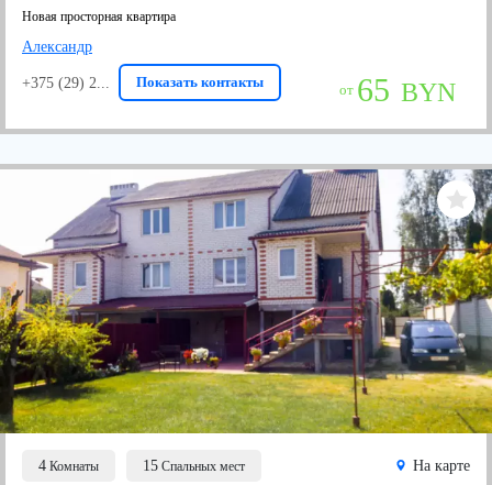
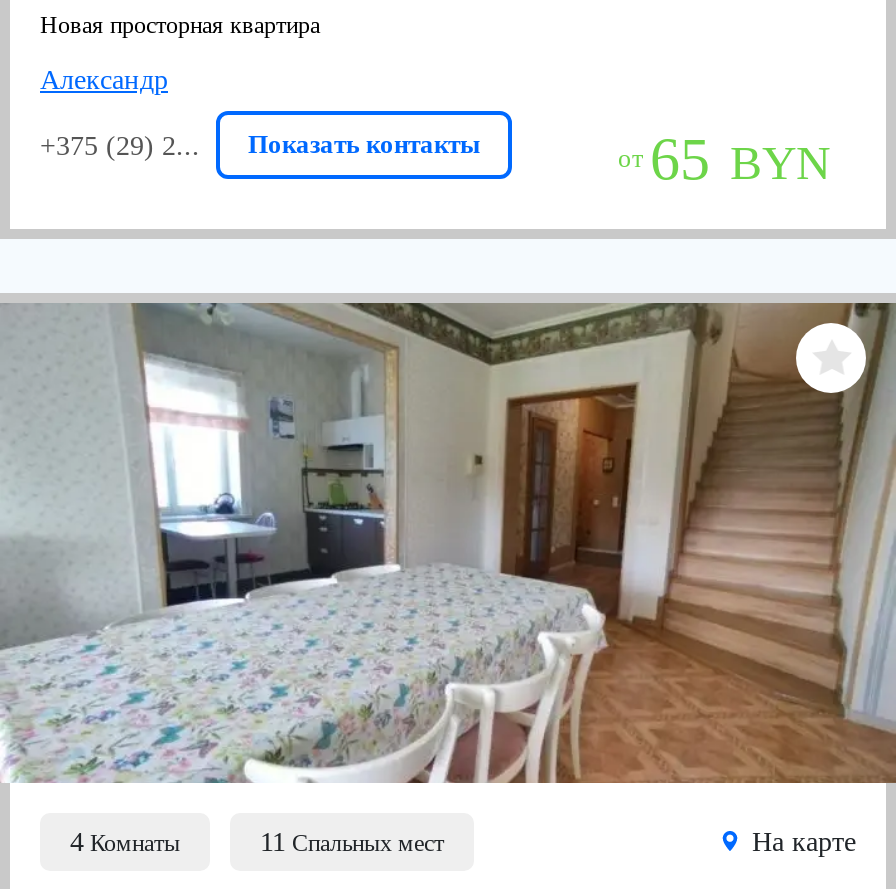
- [image]
- 15 Спальных мест
+ [image]
+ 11 Спальных мест
